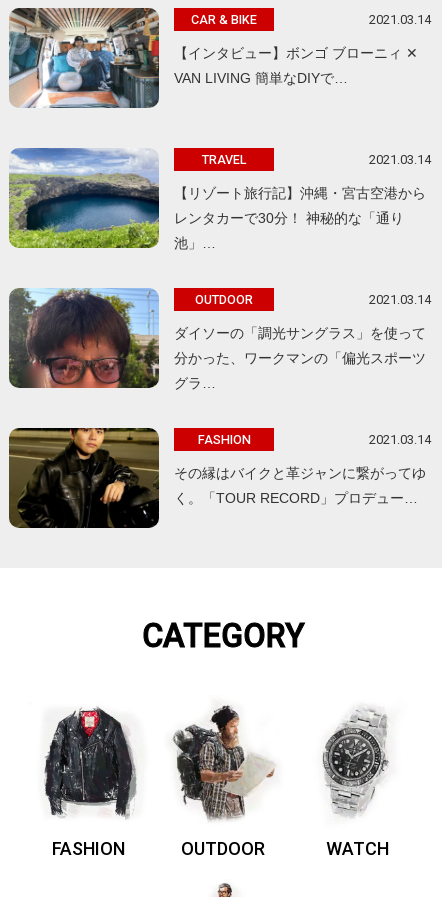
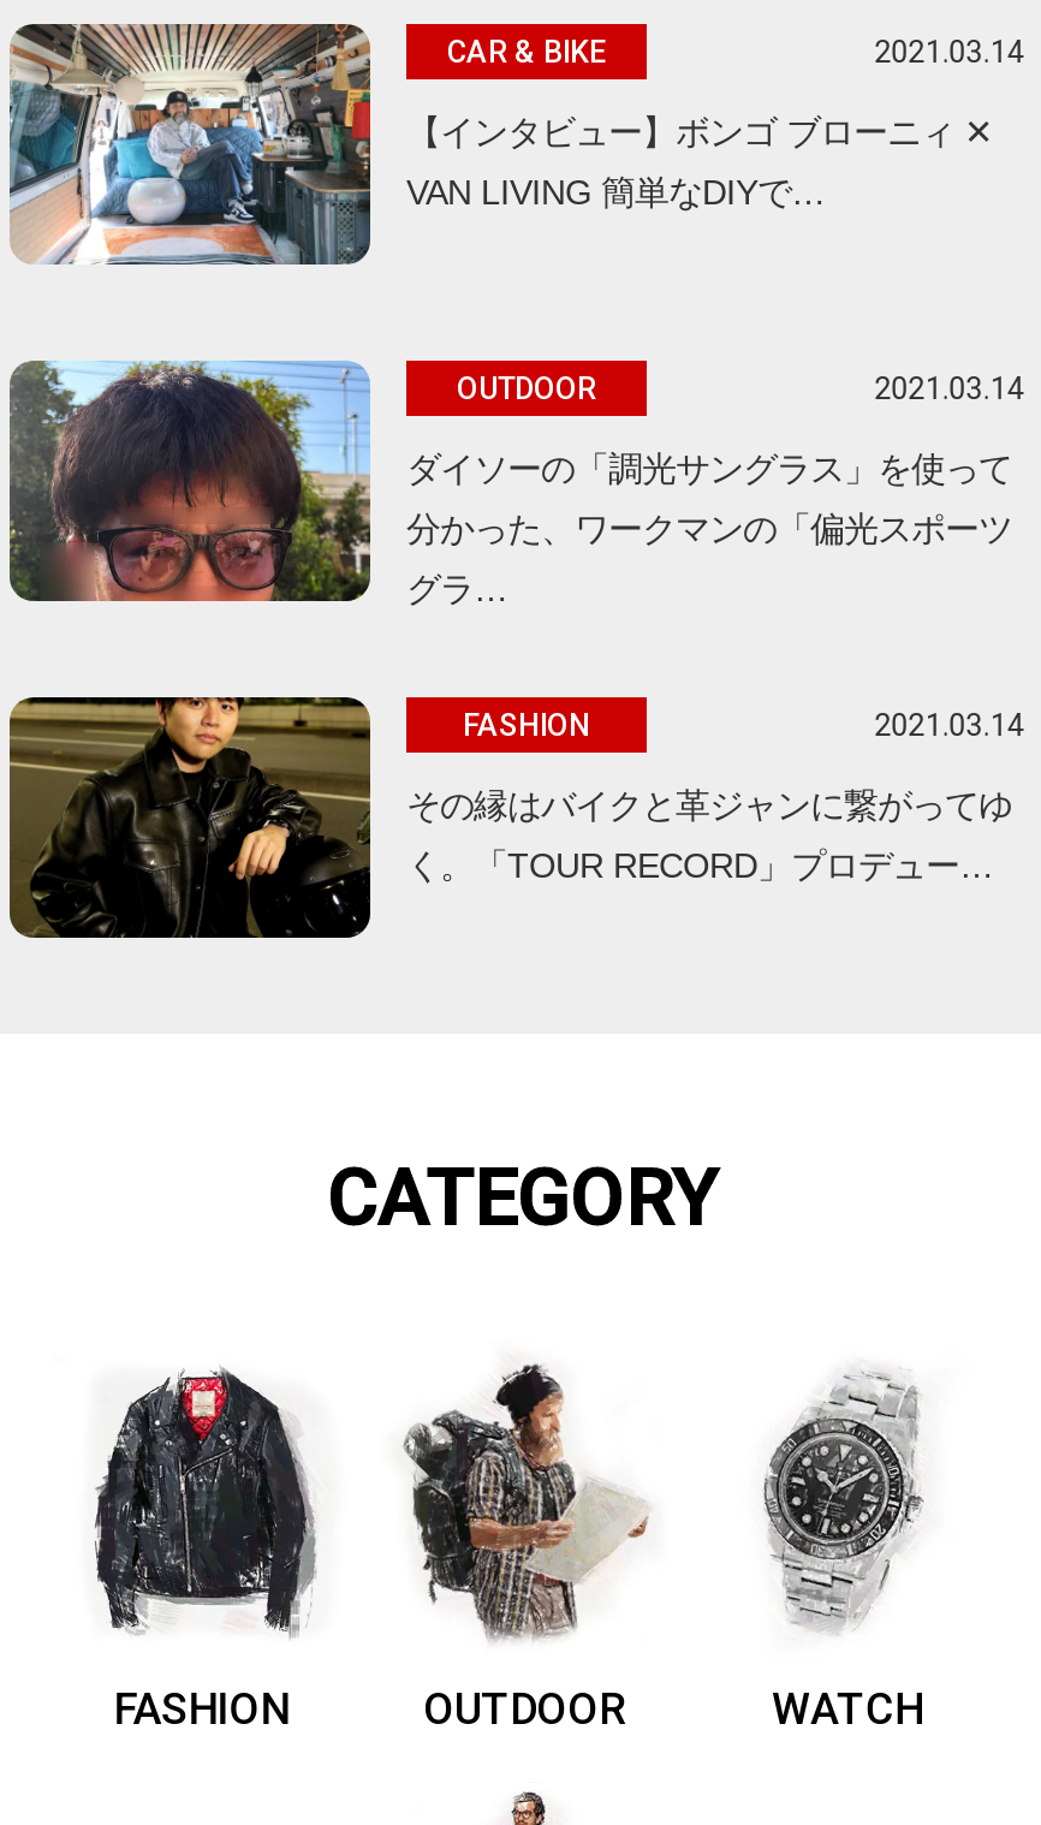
- [image]
- TRAVEL
- 2021.03.14
- 【リゾート旅行記】沖縄・宮古空港から
- レンタカーで30分！ 神秘的な「通り
- 池」…
